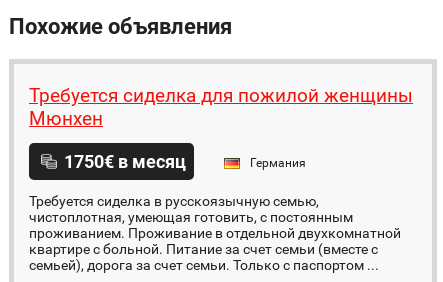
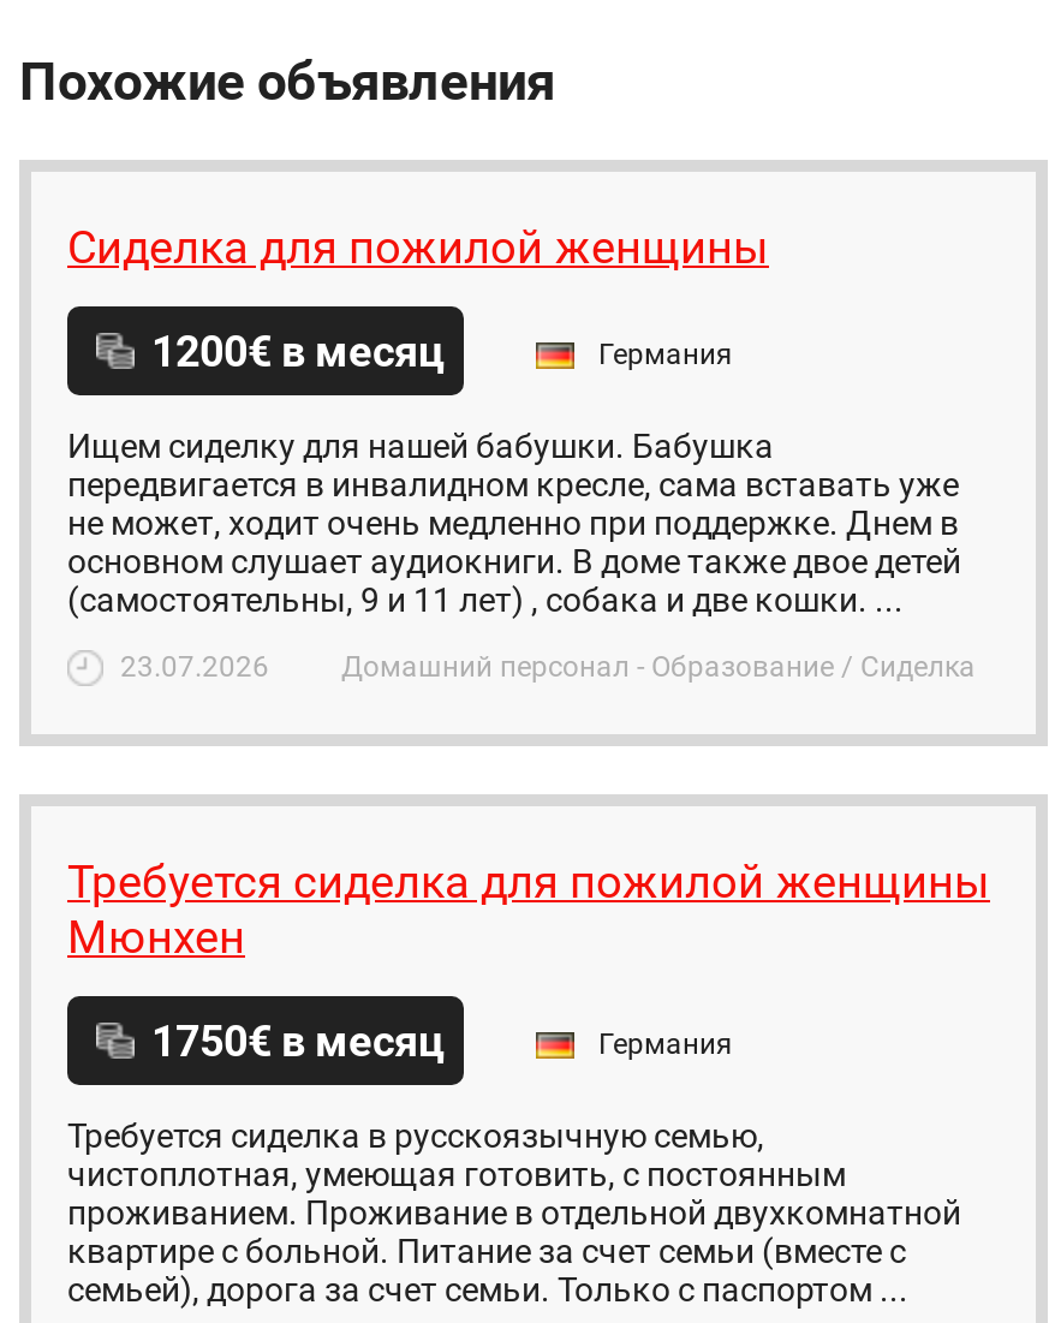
+ Сиделка для пожилой женщины
+ 1200€ в месяц
+ Германия
+ Ищем сиделку для нашей бабушки. Бабушка
+ передвигается в инвалидном кресле, сама вставать уже
+ не может, ходит очень медленно при поддержке. Днем в
+ основном слушает аудиокниги. В доме также двое детей
+ (самостоятельны, 9 и 11 лет) , собака и две кошки. ...
+ 23.07.2026
+ Домашний персонал - Образование / Сиделка
